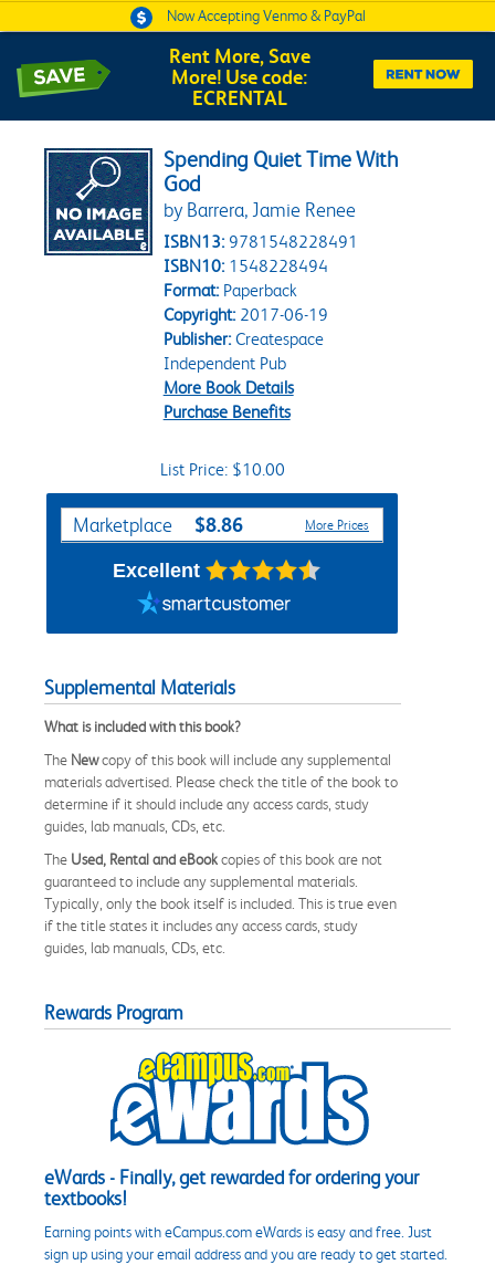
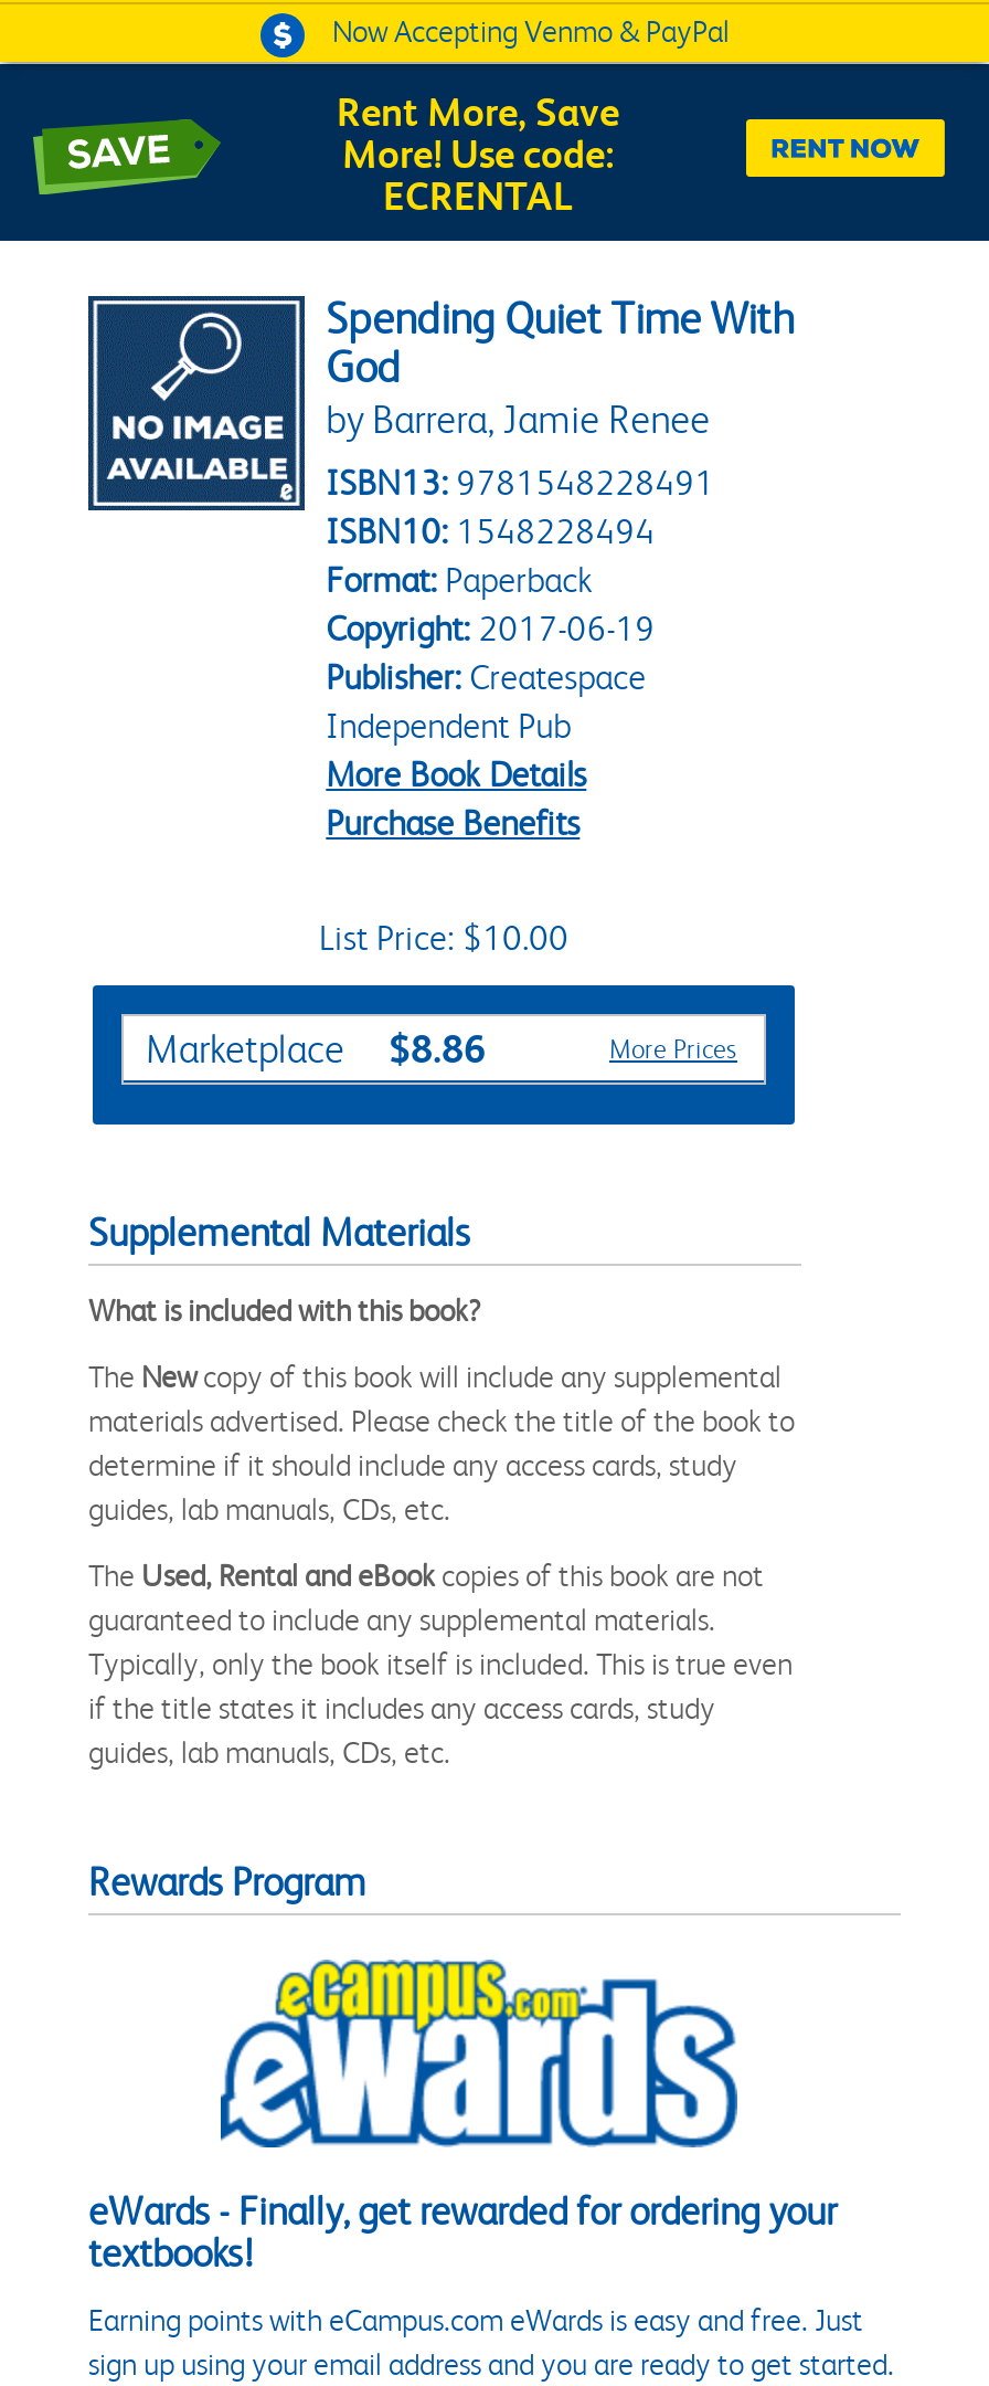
- Excellent
